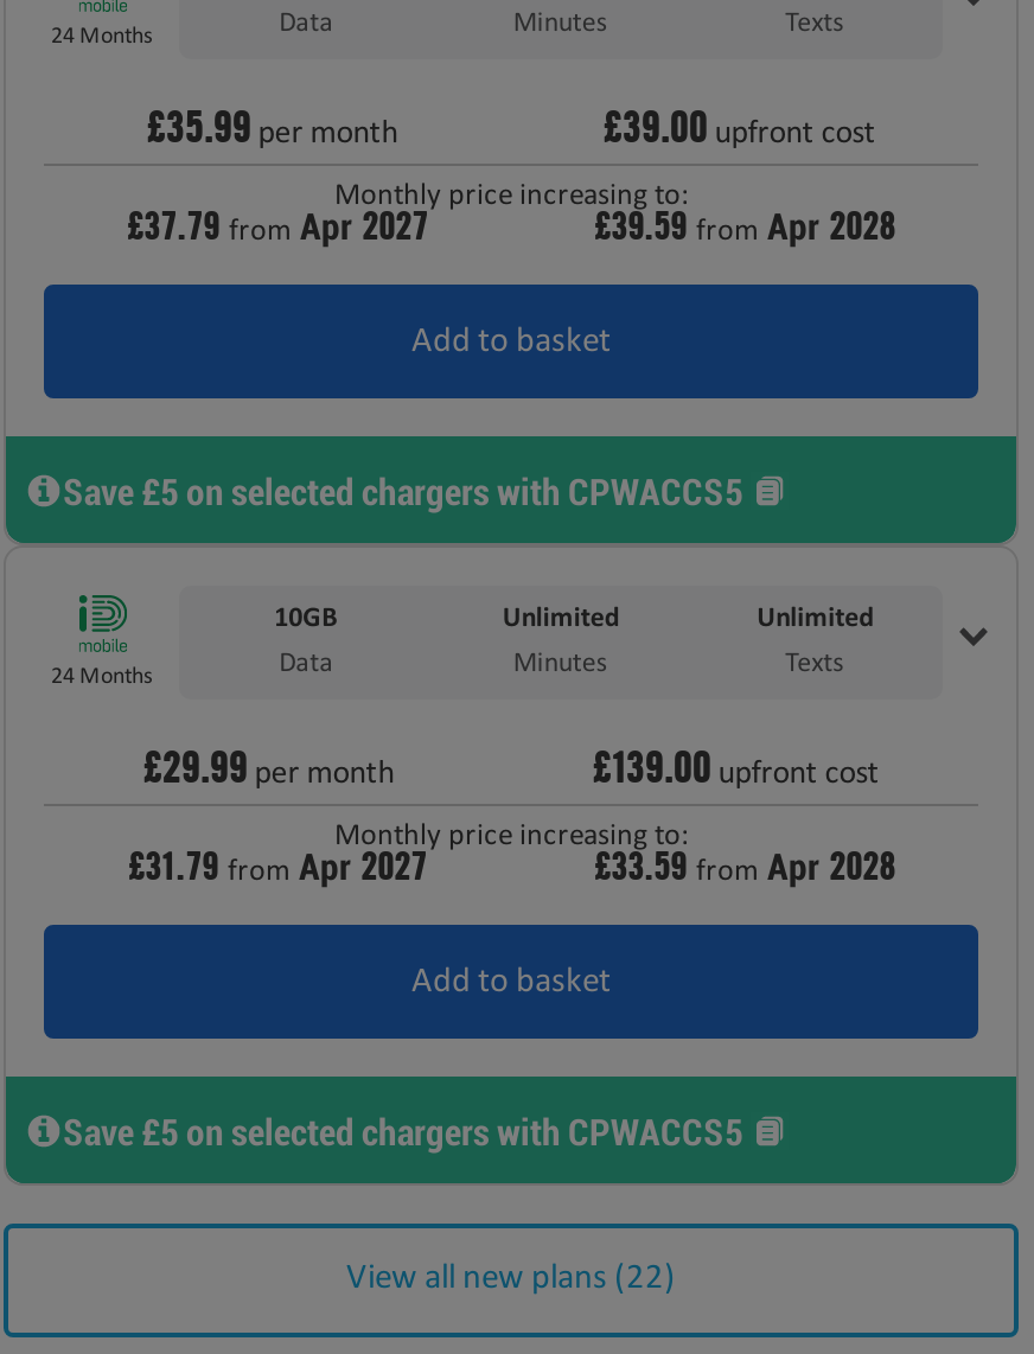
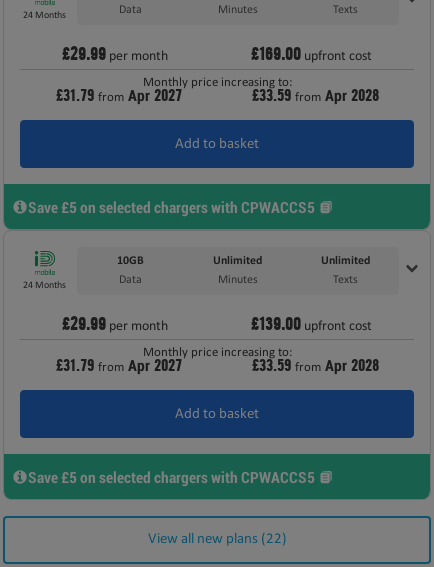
- £35.99 per month
+ £29.99 per month

- £39.00 upfront cost
+ £169.00 upfront cost

- £37.79 from Apr 2027
+ £31.79 from Apr 2027

- £39.59 from Apr 2028
+ £33.59 from Apr 2028
